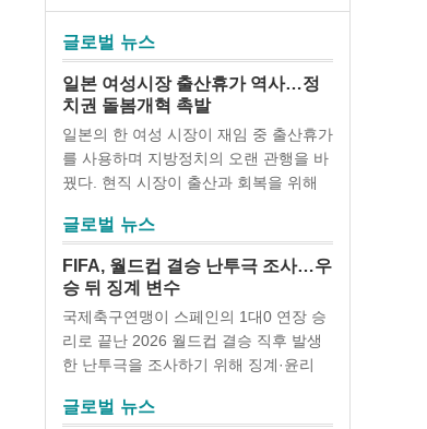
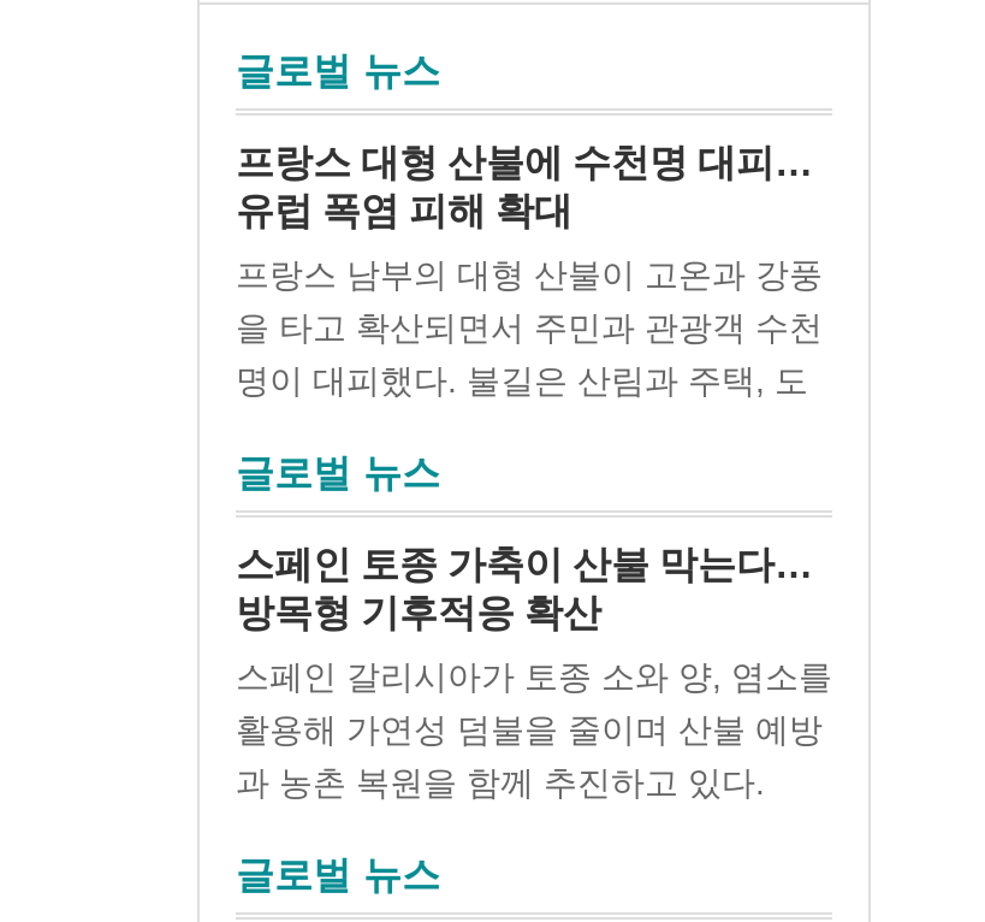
- 일본 여성시장 출산휴가 역사…정
- 치권 돌봄개혁 촉발
+ 프랑스 대형 산불에 수천명 대피…
+ 유럽 폭염 피해 확대

- 일본의 한 여성 시장이 재임 중 출산휴가
- 를 사용하며 지방정치의 오랜 관행을 바
- 꿨다. 현직 시장이 출산과 회복을 위해
+ 프랑스 남부의 대형 산불이 고온과 강풍
+ 을 타고 확산되면서 주민과 관광객 수천
+ 명이 대피했다. 불길은 산림과 주택, 도

- FIFA, 월드컵 결승 난투극 조사…우
- 승 뒤 징계 변수
+ 스페인 토종 가축이 산불 막는다…
+ 방목형 기후적응 확산

- 국제축구연맹이 스페인의 1대0 연장 승
- 리로 끝난 2026 월드컵 결승 직후 발생
- 한 난투극을 조사하기 위해 징계·윤리
+ 스페인 갈리시아가 토종 소와 양, 염소를
+ 활용해 가연성 덤불을 줄이며 산불 예방
+ 과 농촌 복원을 함께 추진하고 있다.
